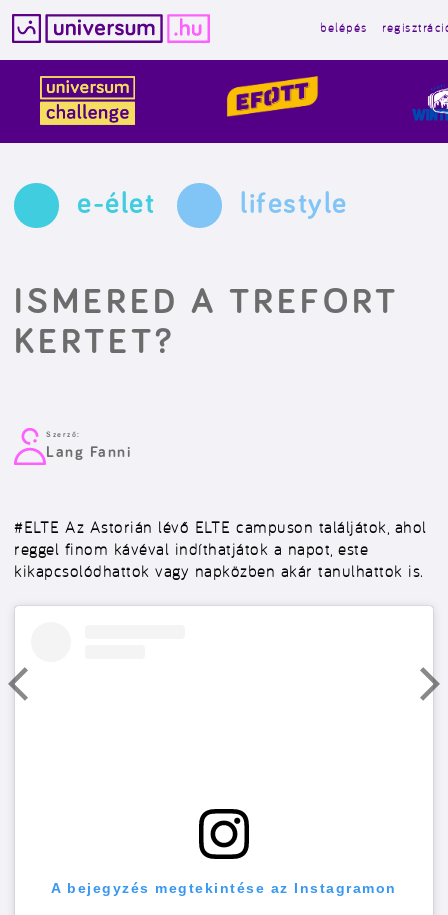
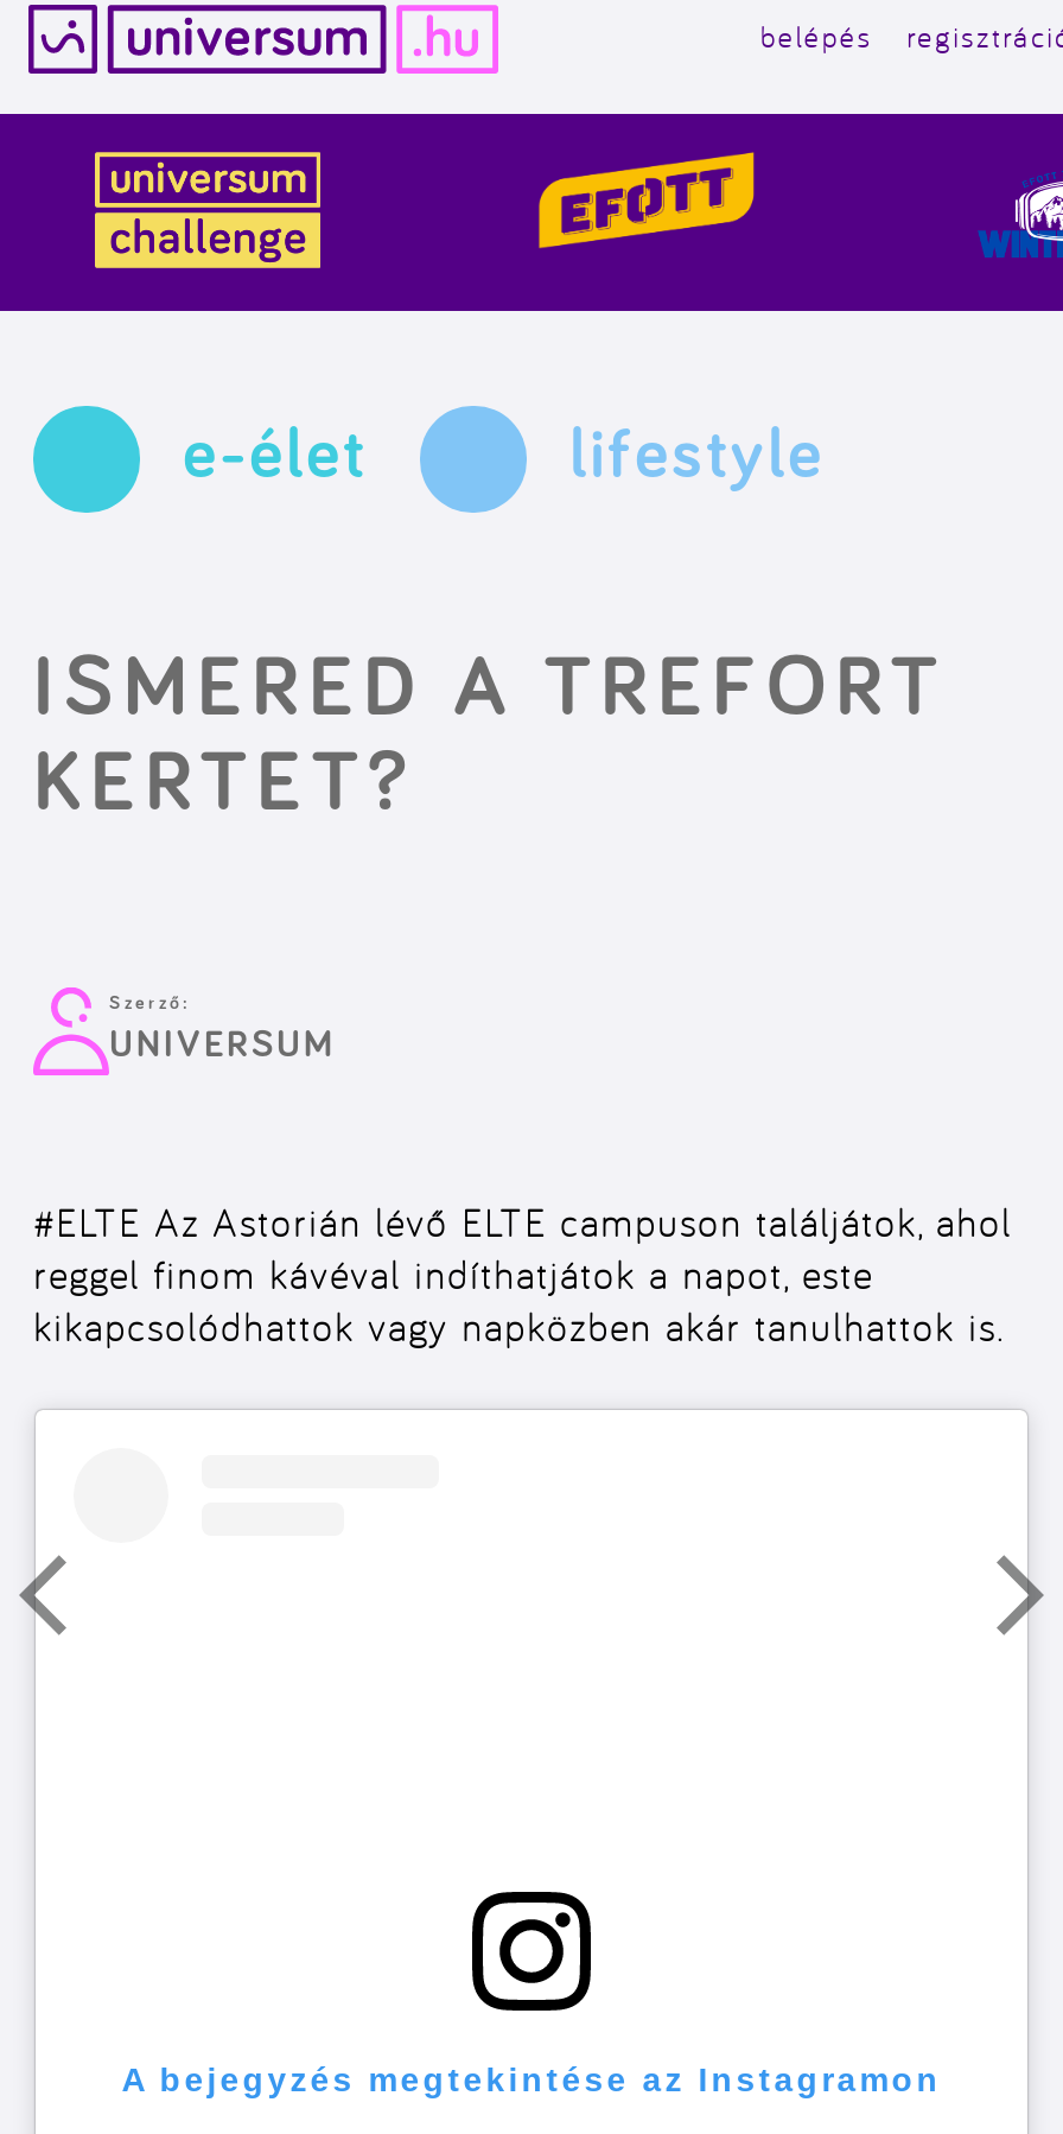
- Lang Fanni
+ UNIVERSUM
